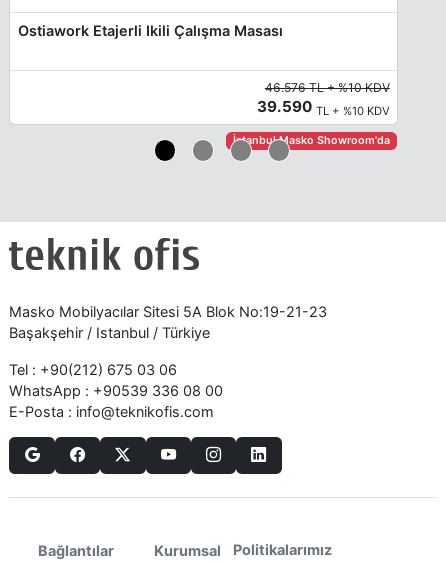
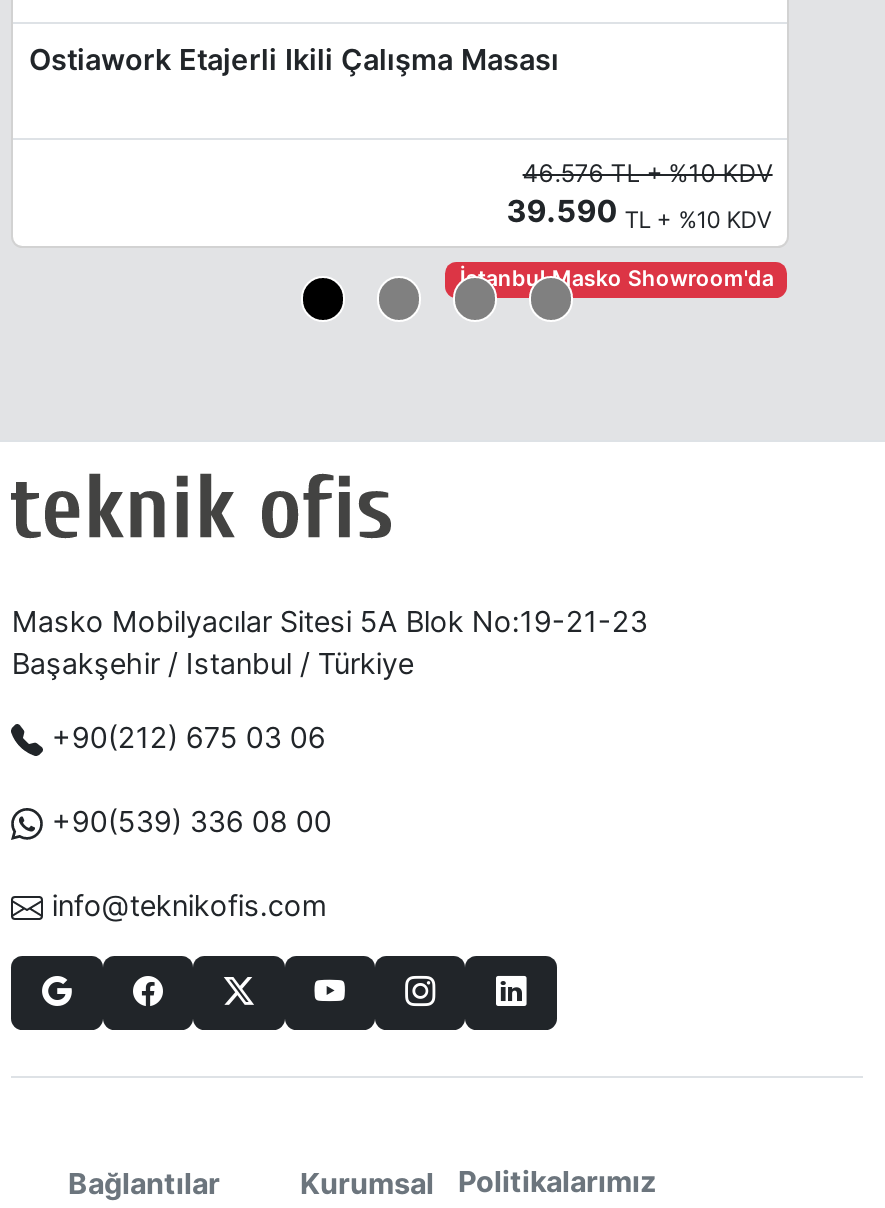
- Tel : +90(212) 675 03 06
- WhatsApp : +90539 336 08 00
- E-Posta : info@teknikofis.com
+ +90(212) 675 03 06
+ +90(539) 336 08 00
+ info@teknikofis.com
